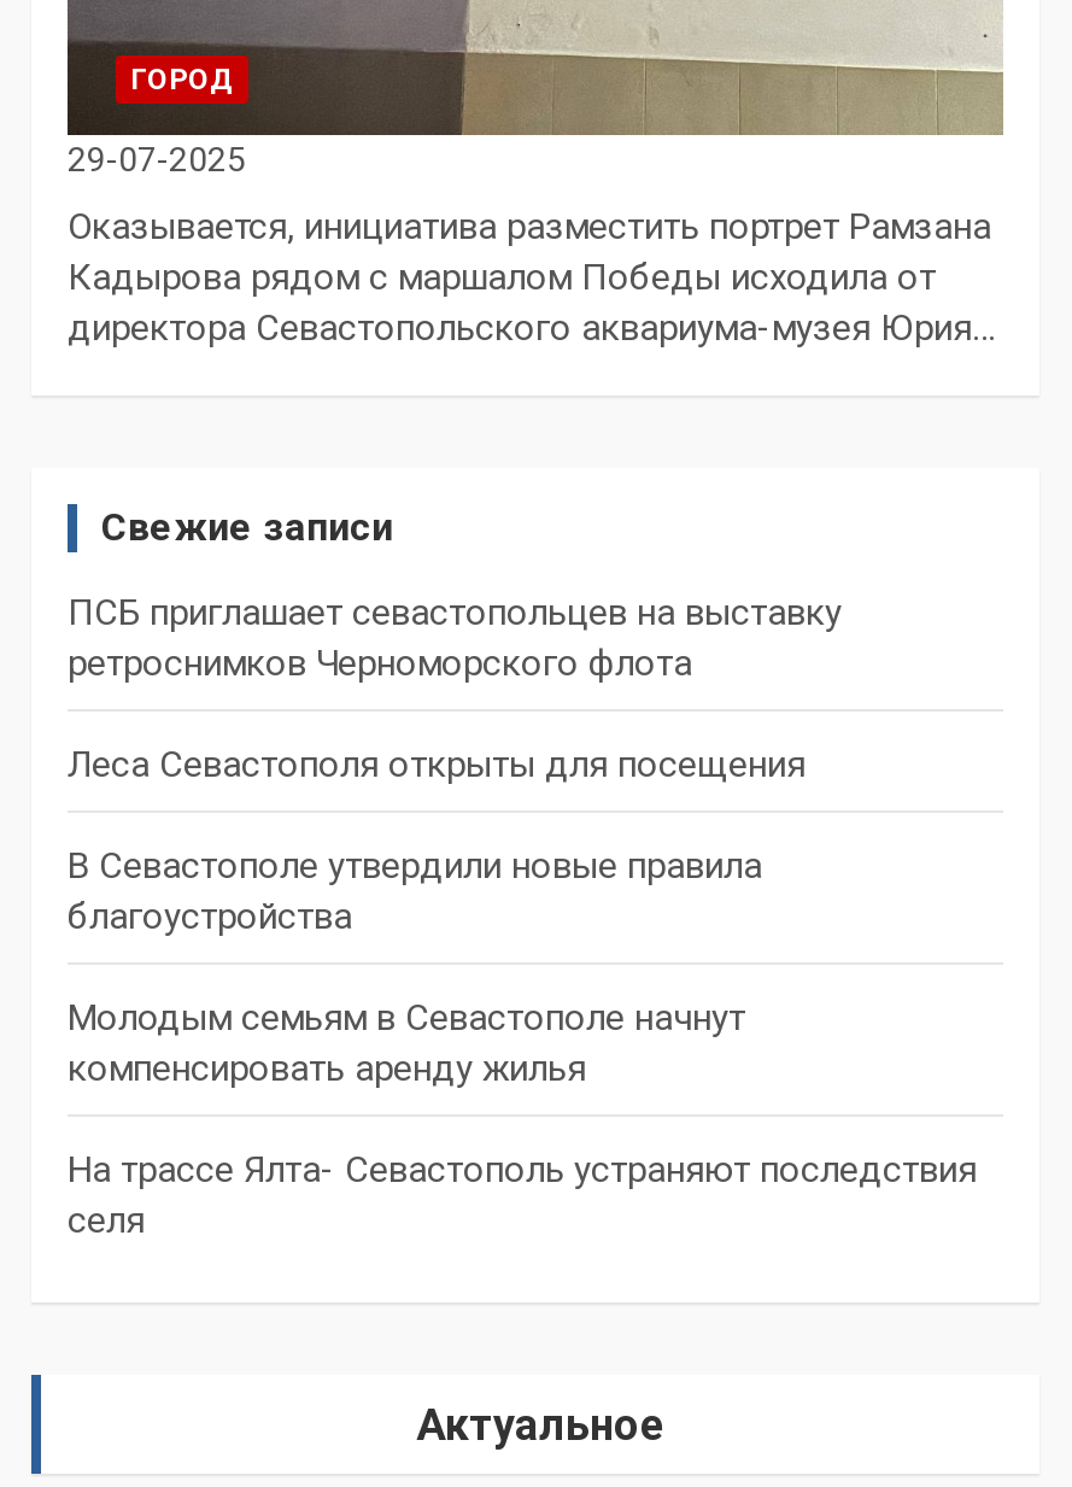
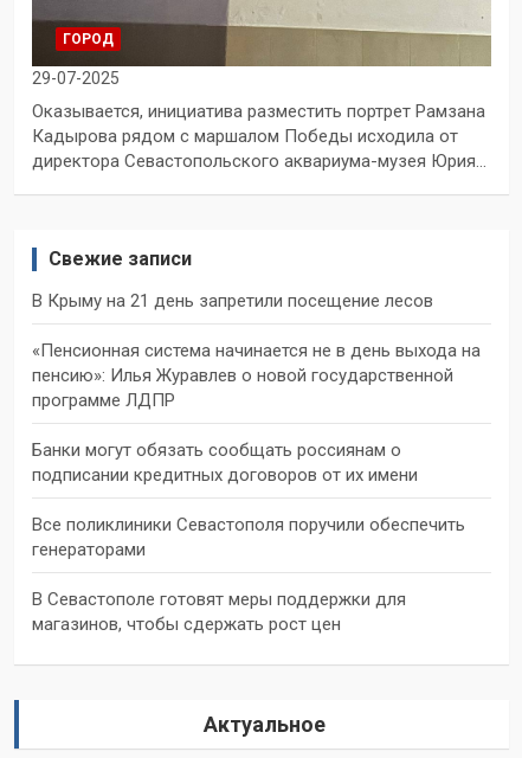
- ПСБ приглашает севастопольцев на выставку
- ретроснимков Черноморского флота
+ В Крыму на 21 день запретили посещение лесов

- Леса Севастополя открыты для посещения
+ «Пенсионная система начинается не в день выхода на
+ пенсию»: Илья Журавлев о новой государственной
+ программе ЛДПР

- В Севастополе утвердили новые правила
- благоустройства
+ Банки могут обязать сообщать россиянам о
+ подписании кредитных договоров от их имени

- Молодым семьям в Севастополе начнут
- компенсировать аренду жилья
+ Все поликлиники Севастополя поручили обеспечить
+ генераторами

- На трассе Ялта- Севастополь устраняют последствия
- селя
+ В Севастополе готовят меры поддержки для
+ магазинов, чтобы сдержать рост цен
